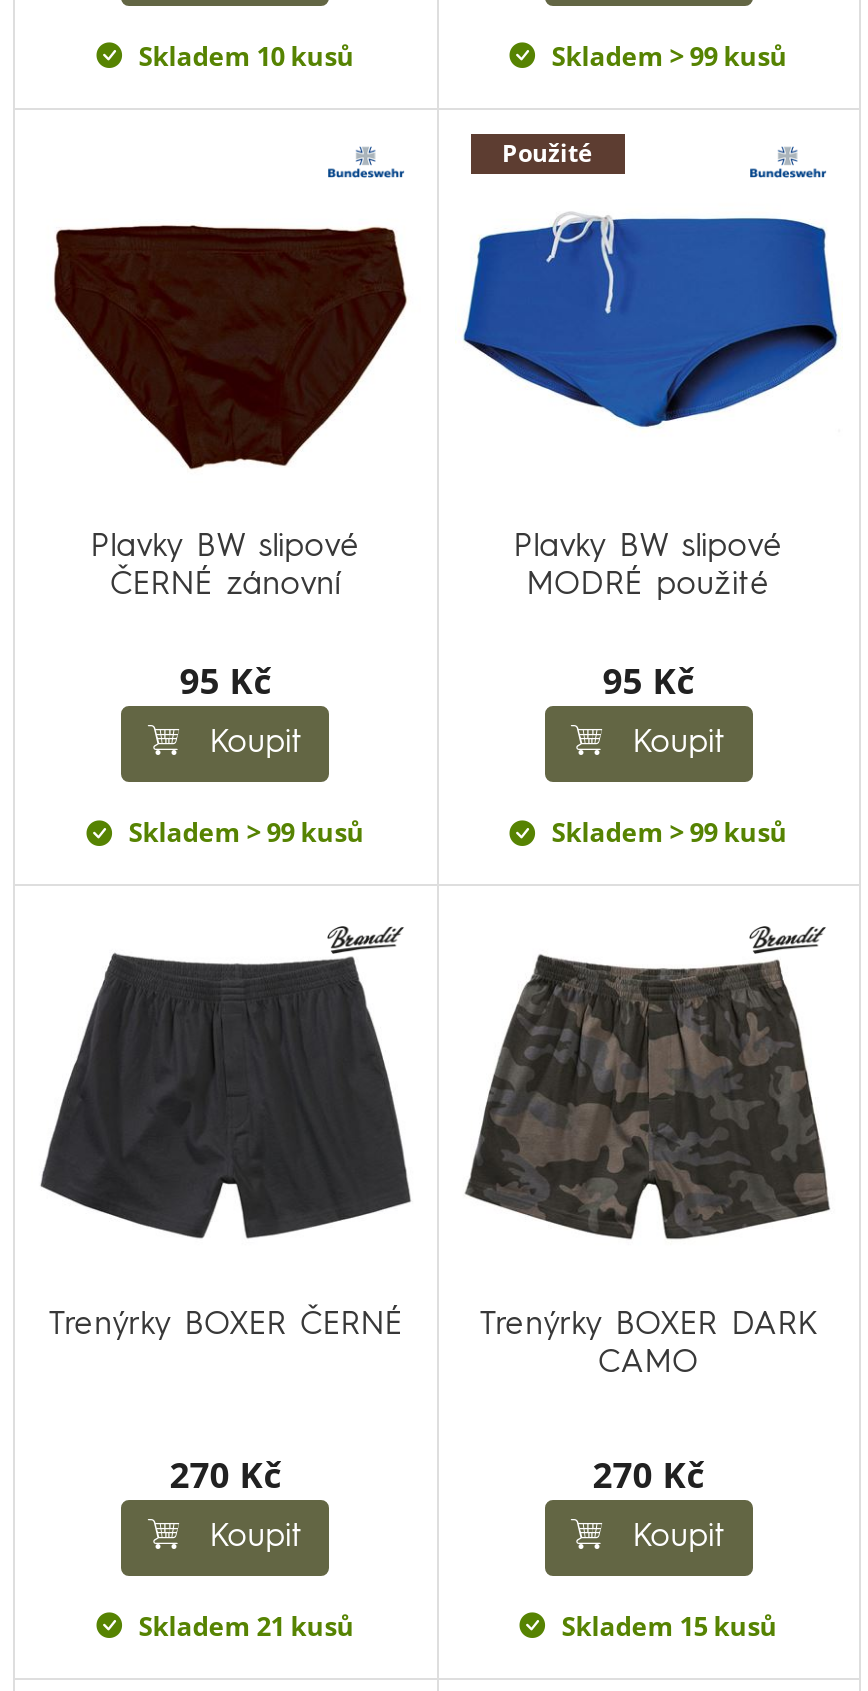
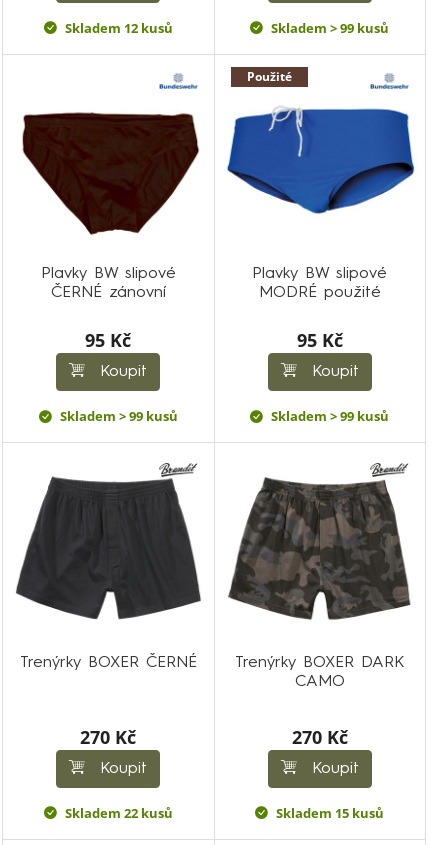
- Skladem 10 kusů
+ Skladem 12 kusů

- Skladem 21 kusů
+ Skladem 22 kusů
